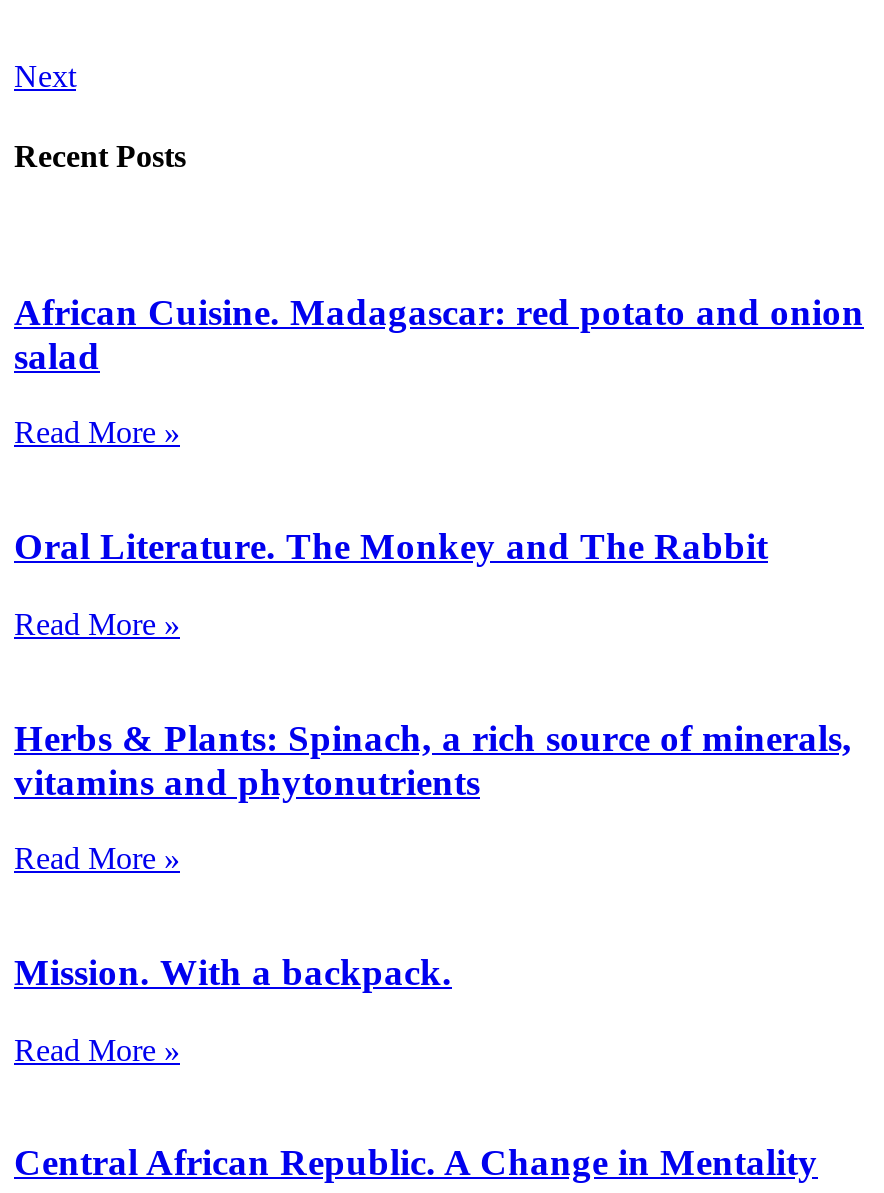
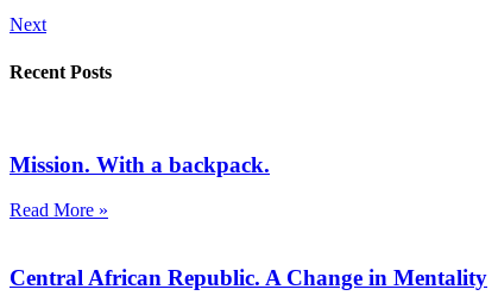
- African Cuisine. Madagascar: red potato and onion
- salad
- Read More »
- Oral Literature. The Monkey and The Rabbit
- Read More »
- Herbs & Plants: Spinach, a rich source of minerals,
- vitamins and phytonutrients
- Read More »
